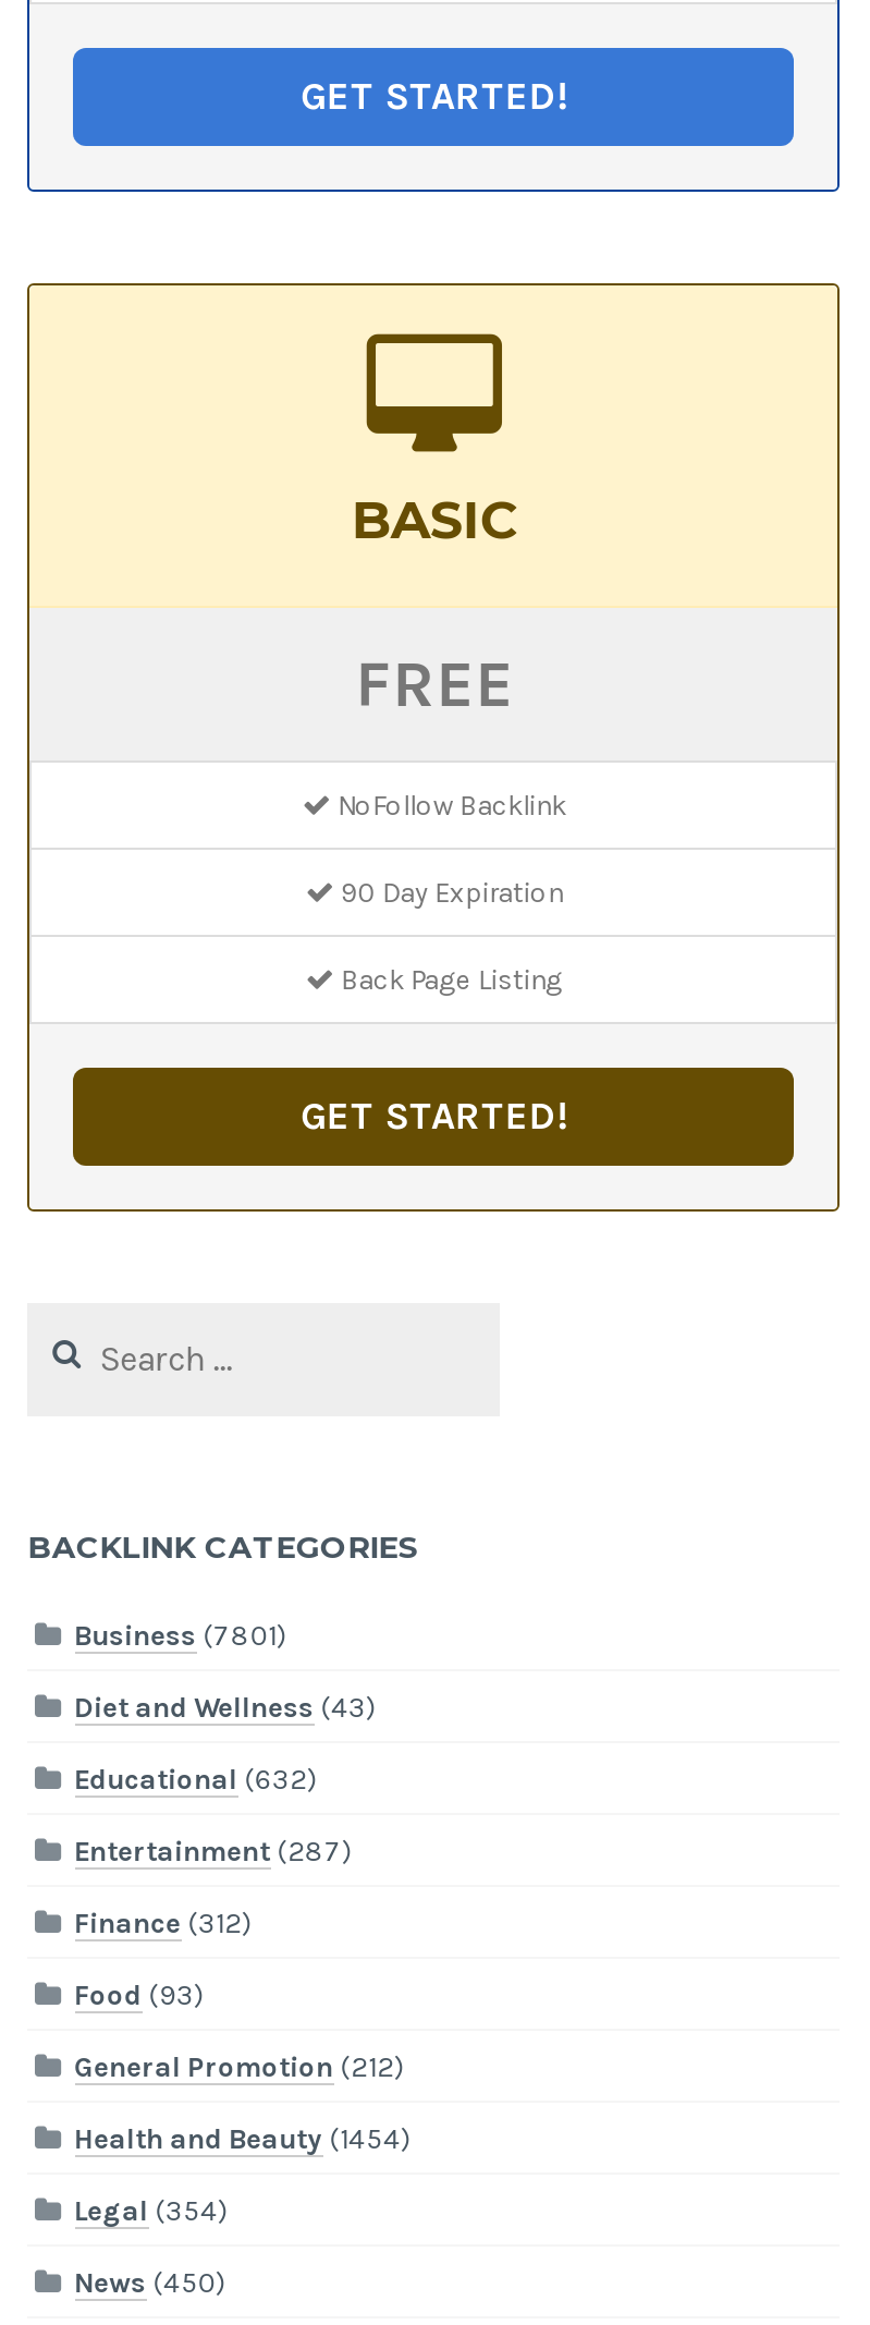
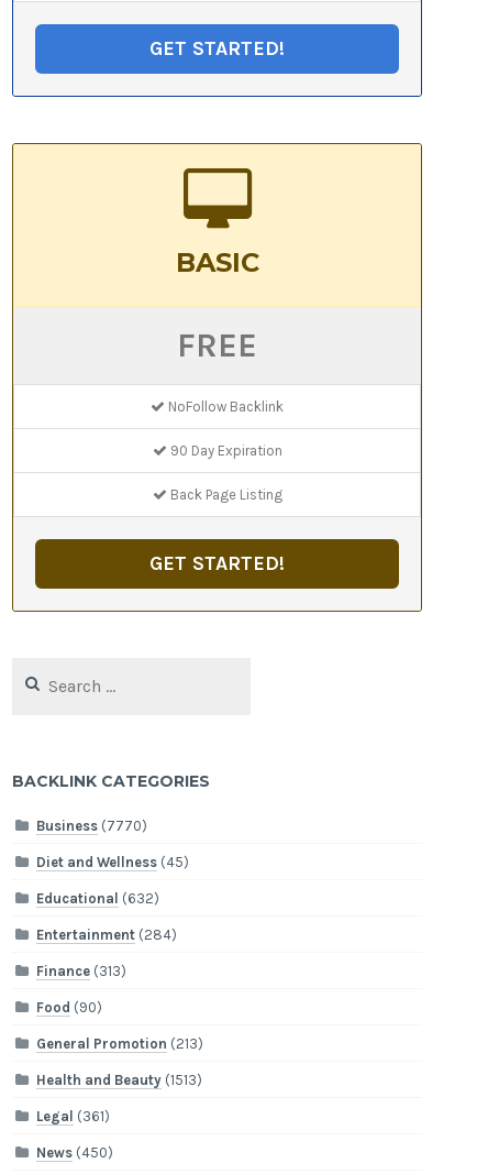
- Business (7801)
+ Business (7770)

- Diet and Wellness (43)
+ Diet and Wellness (45)

- Entertainment (287)
+ Entertainment (284)

- Finance (312)
+ Finance (313)

- Food (93)
+ Food (90)

- General Promotion (212)
+ General Promotion (213)

- Health and Beauty (1454)
+ Health and Beauty (1513)

- Legal (354)
+ Legal (361)
